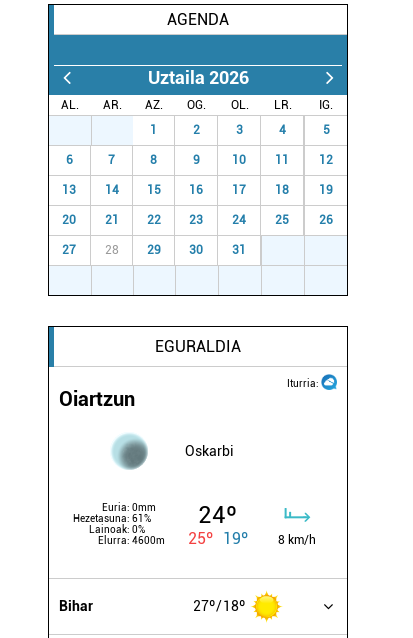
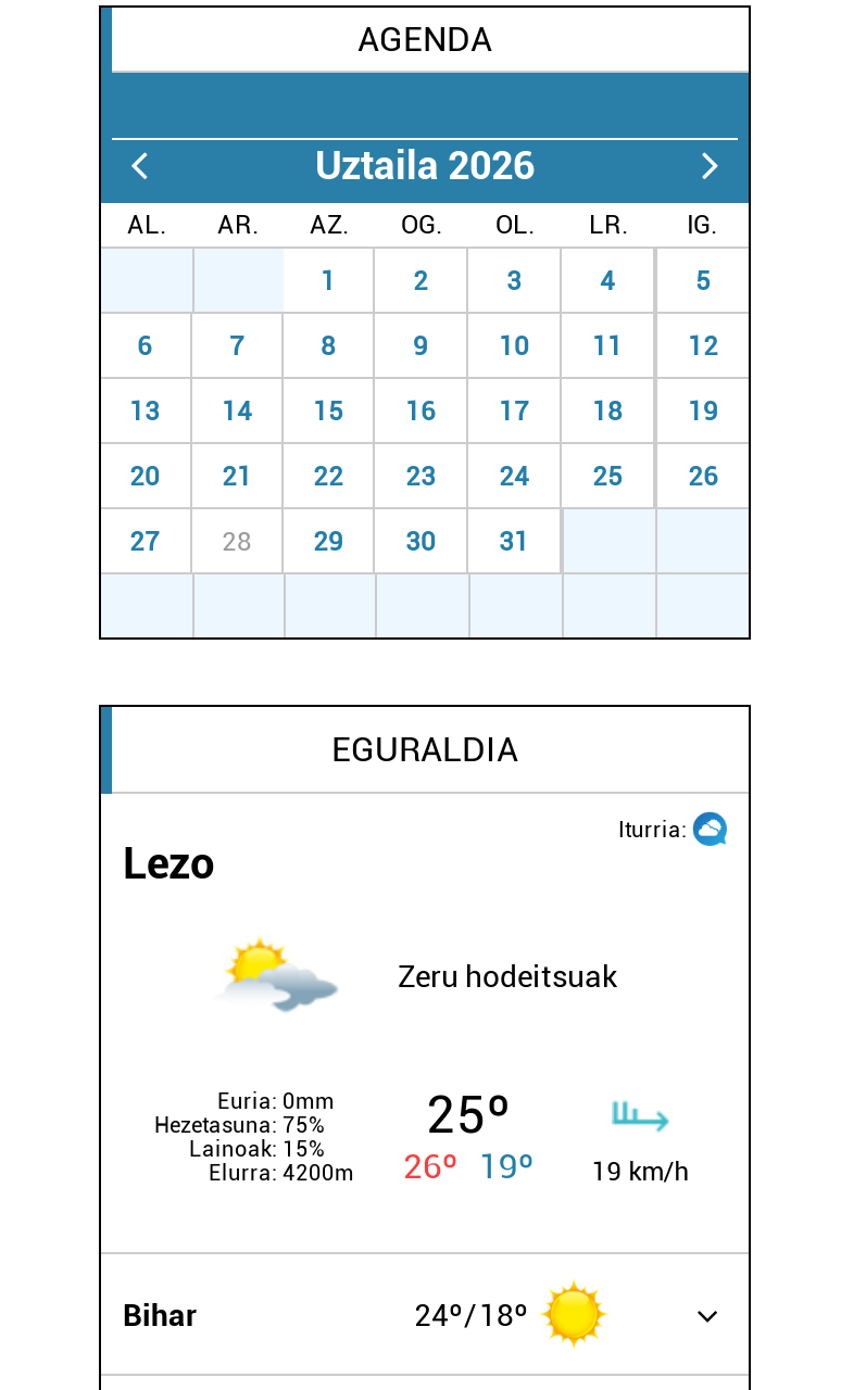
- Oiartzun
+ Lezo

- [image]
- Oskarbi
+ [image]
+ Zeru hodeitsuak

- 24º
- 25º 19º
- 8 km/h
+ 25º
+ 26º 19º
+ 19 km/h

- Hezetasuna: 61%
- Lainoak: 0%
- Elurra: 4600m
+ Hezetasuna: 75%
+ Lainoak: 15%
+ Elurra: 4200m

- 27º 18º
+ 24º 18º
